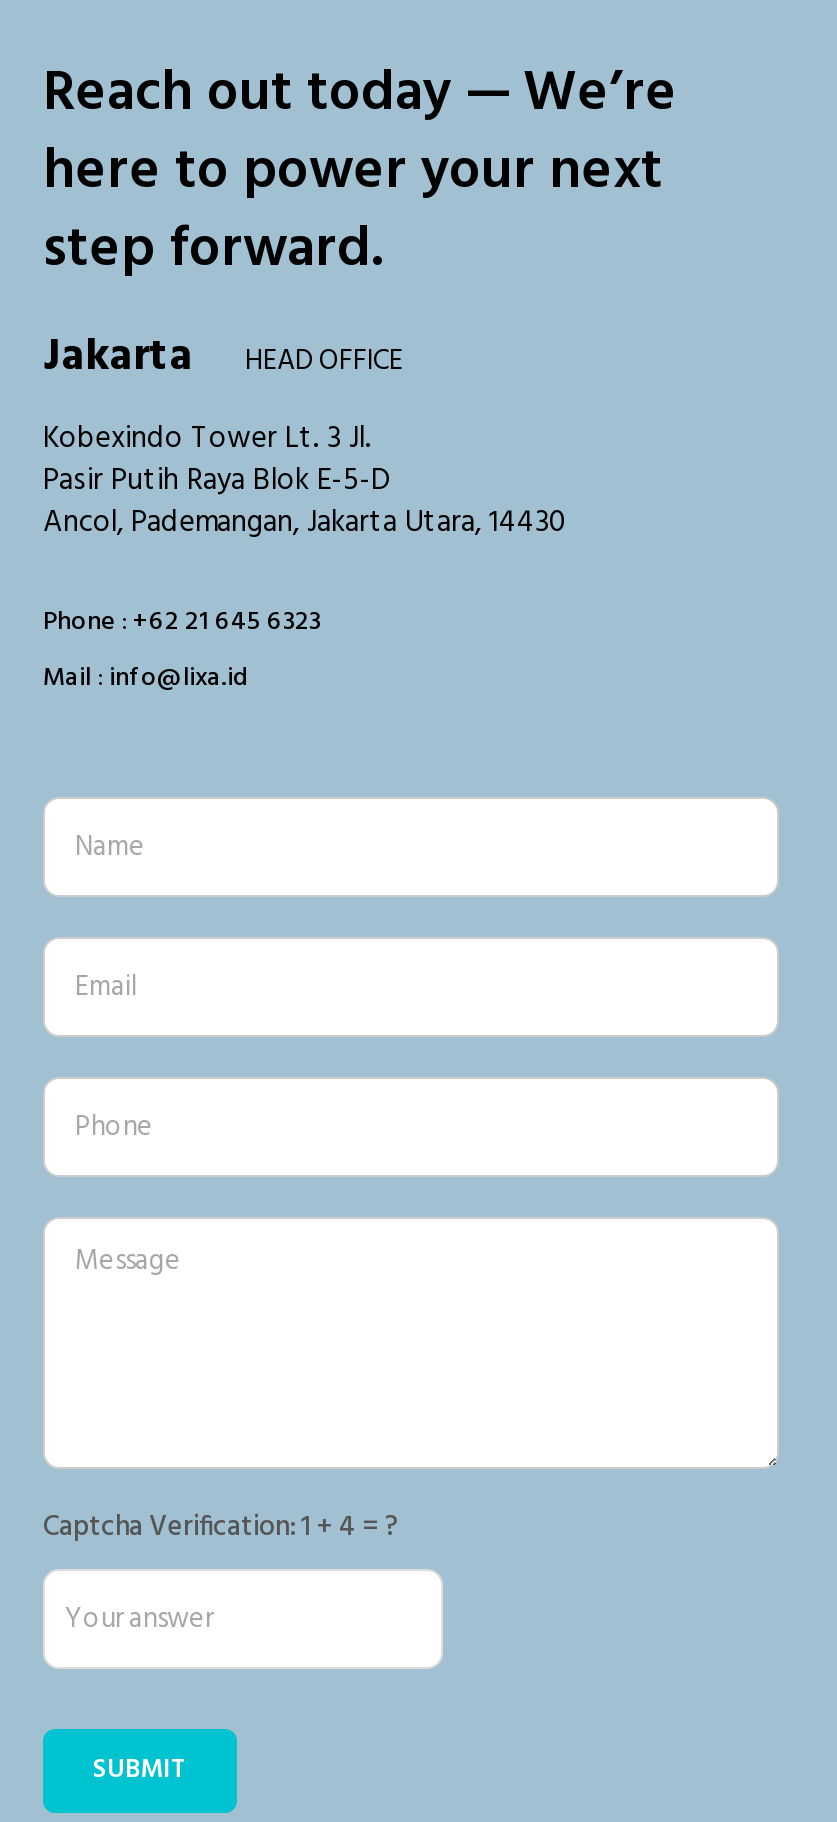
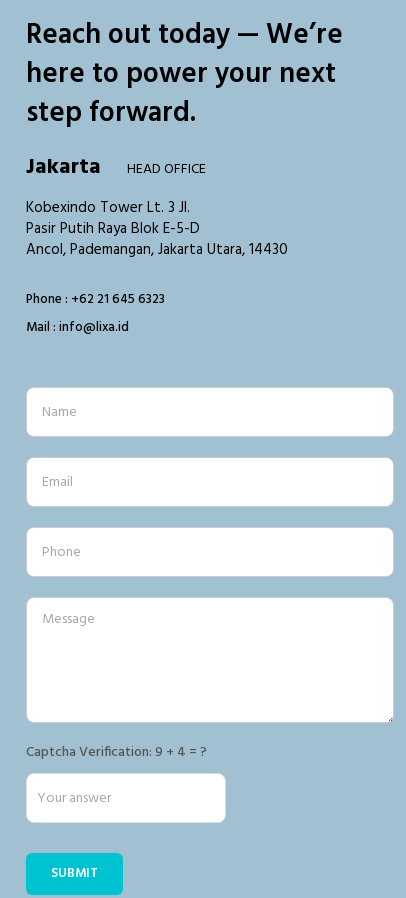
- Captcha Verification: 1 + 4 = ?
+ Captcha Verification: 9 + 4 = ?
